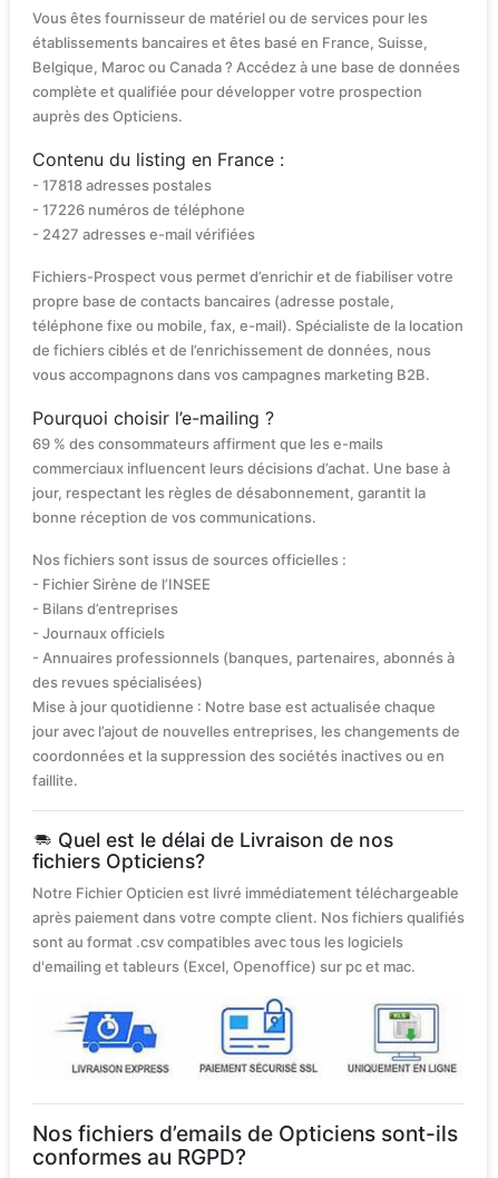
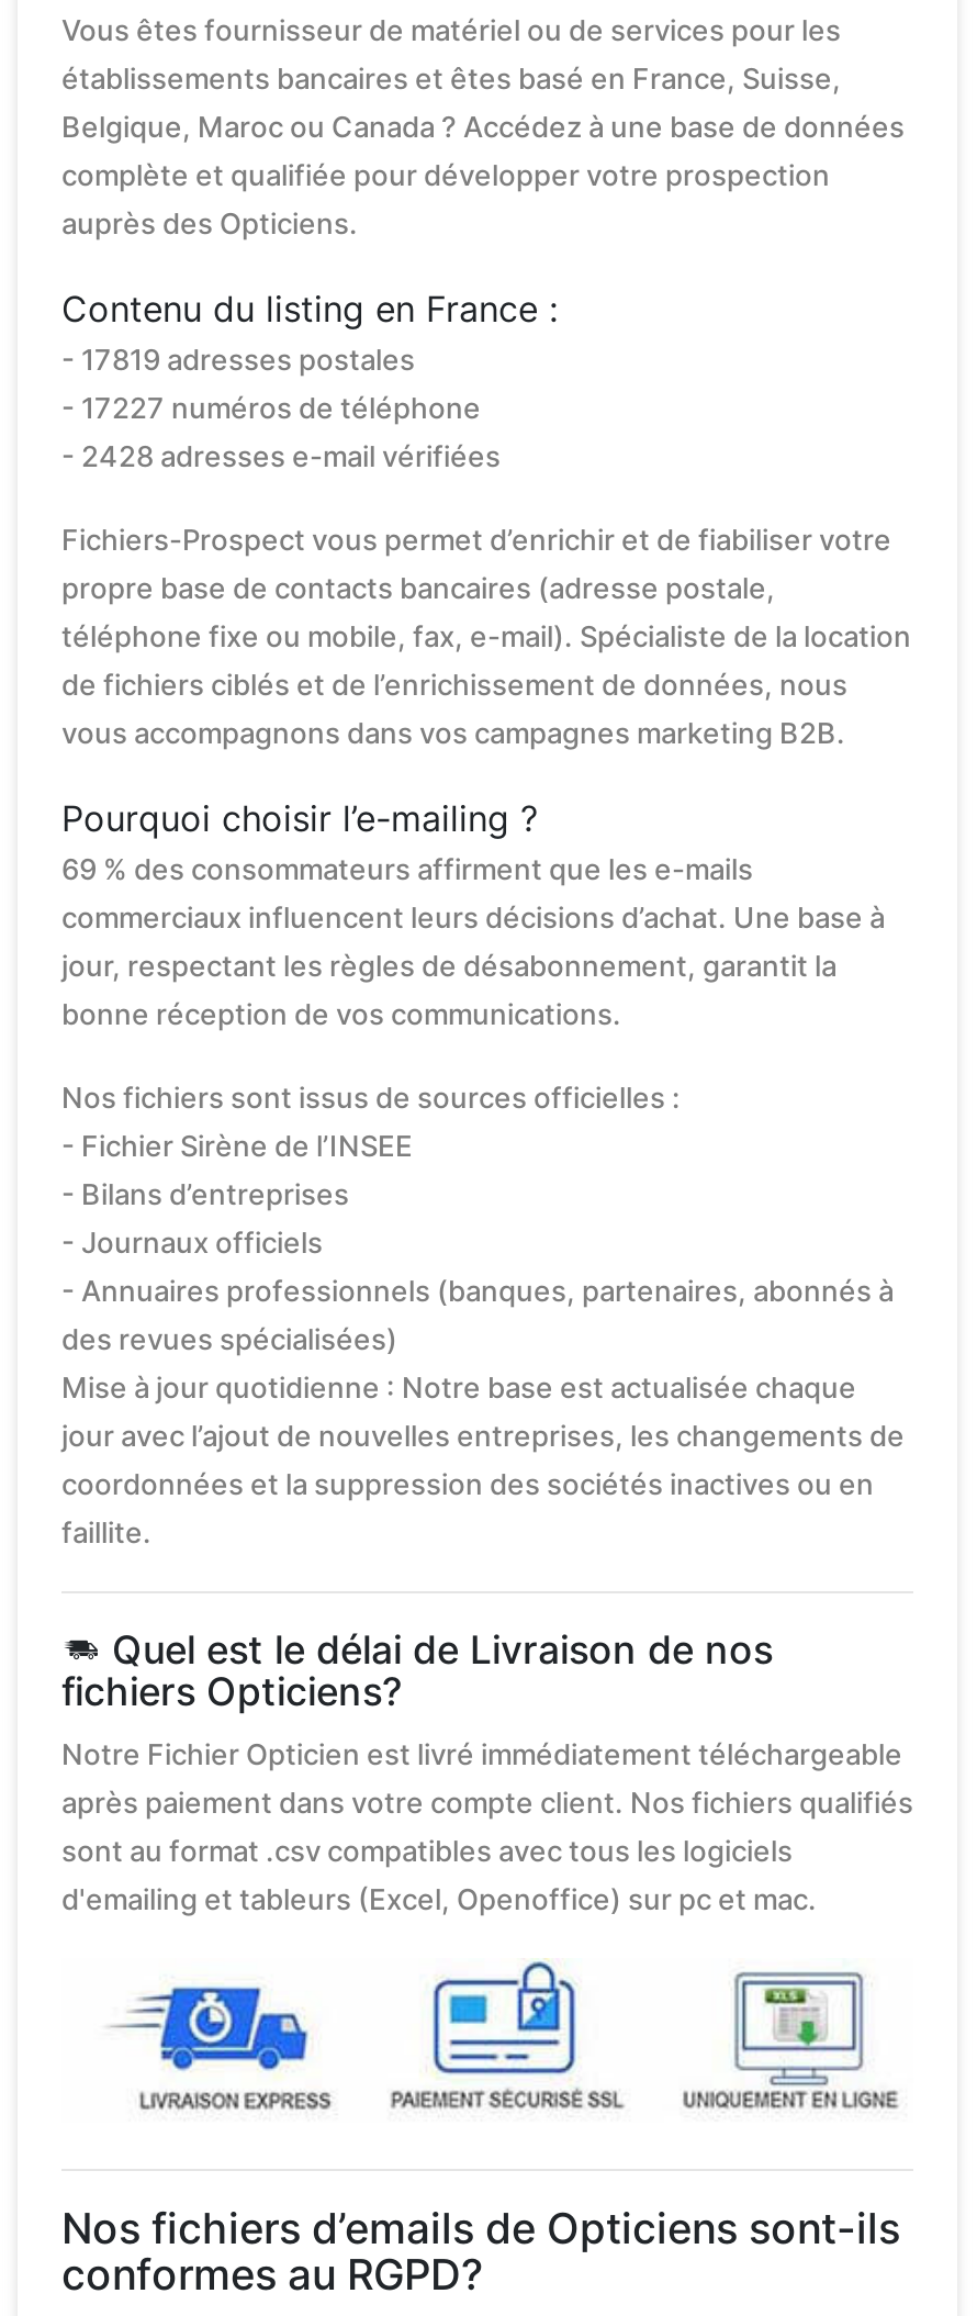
- - 17818 adresses postales
+ - 17819 adresses postales

- - 17226 numéros de téléphone
+ - 17227 numéros de téléphone

- - 2427 adresses e-mail vérifiées
+ - 2428 adresses e-mail vérifiées
